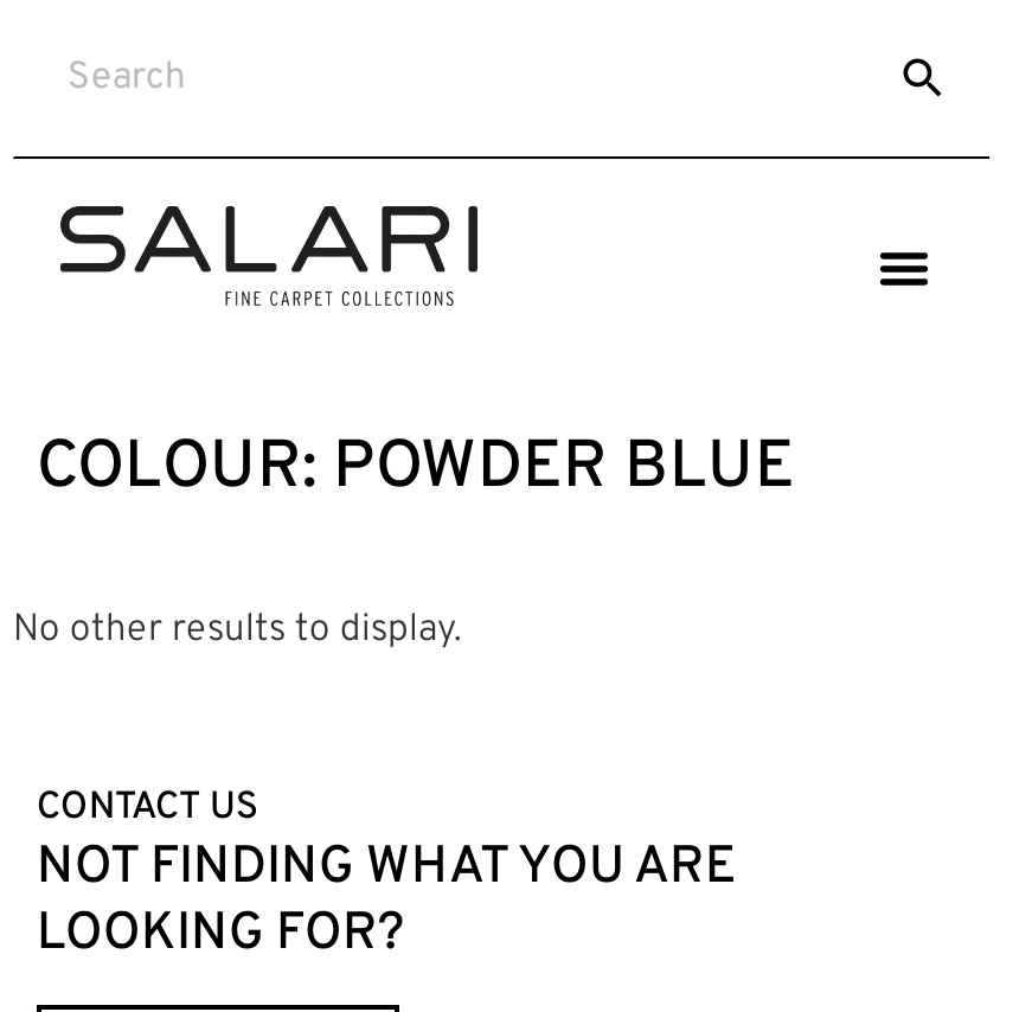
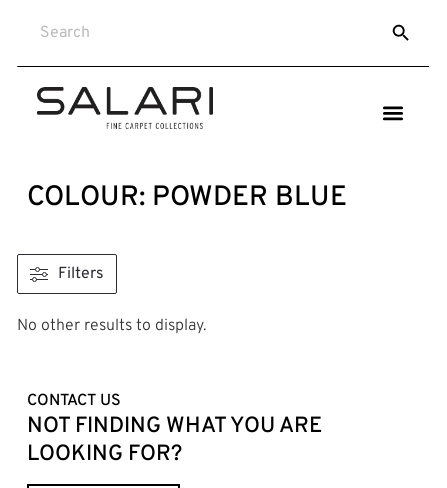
+ Filters
